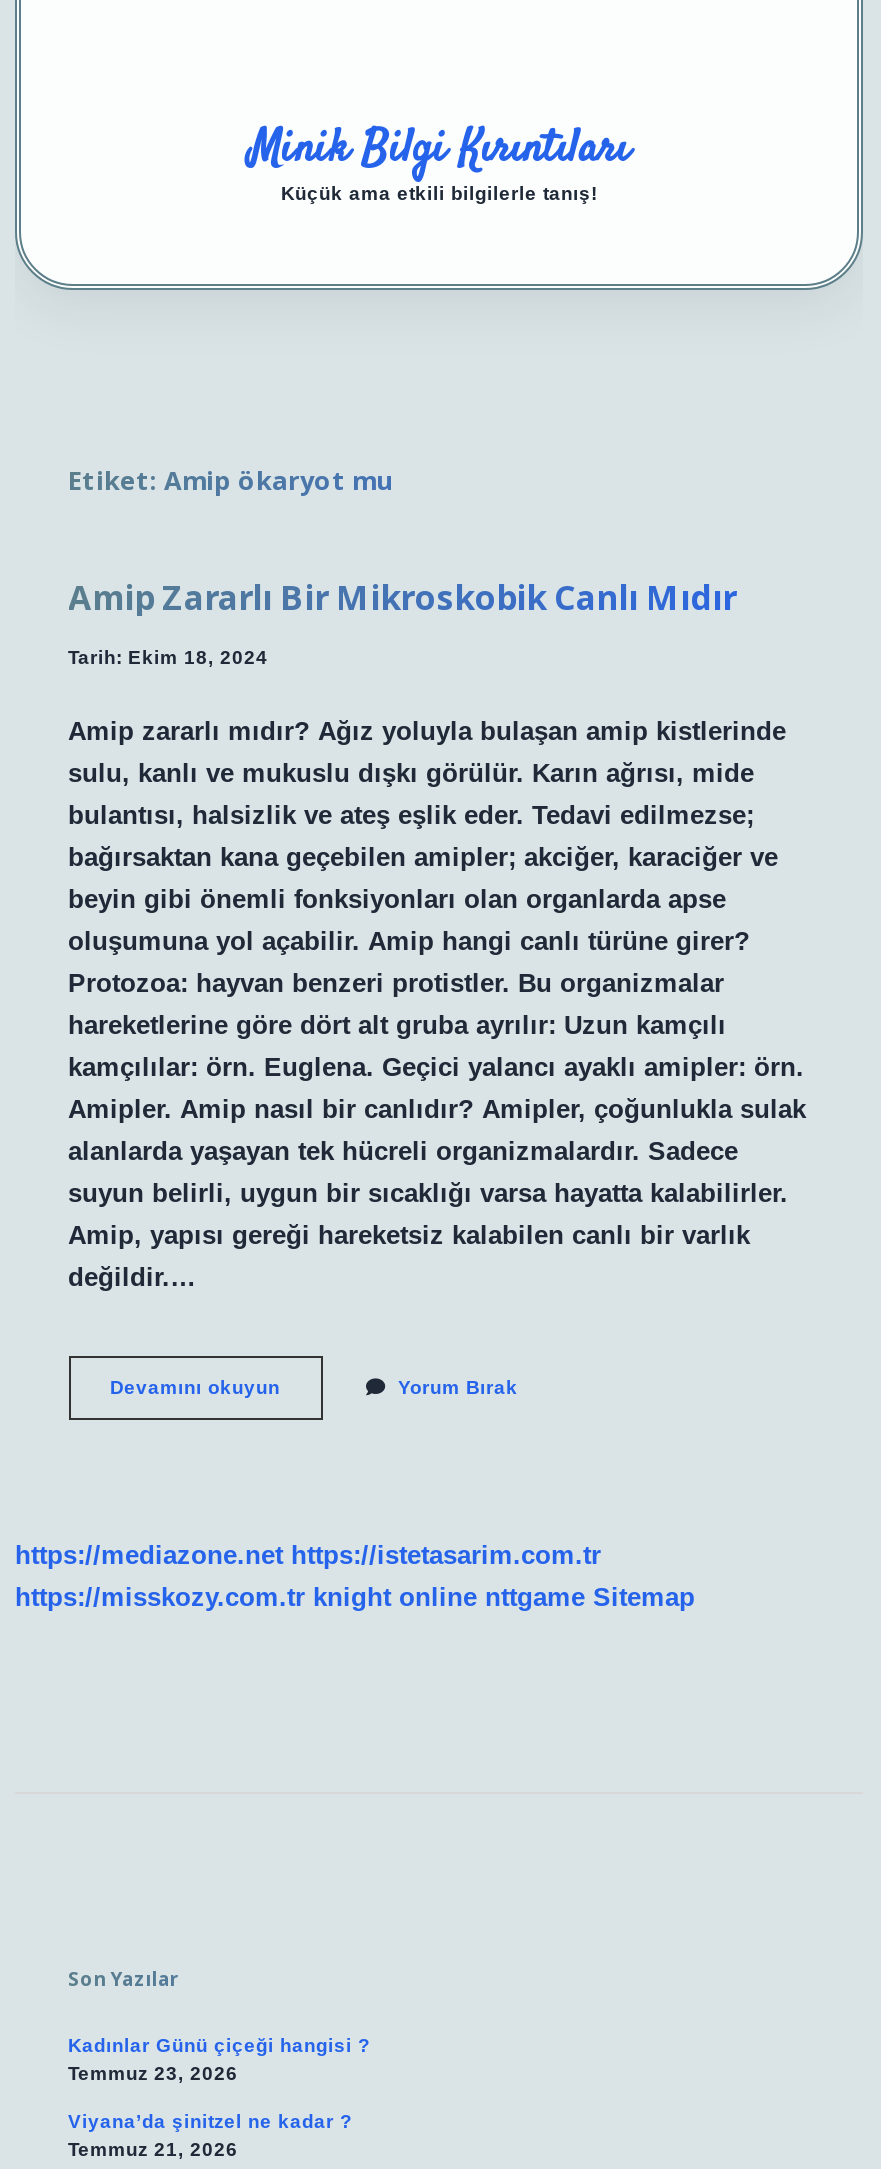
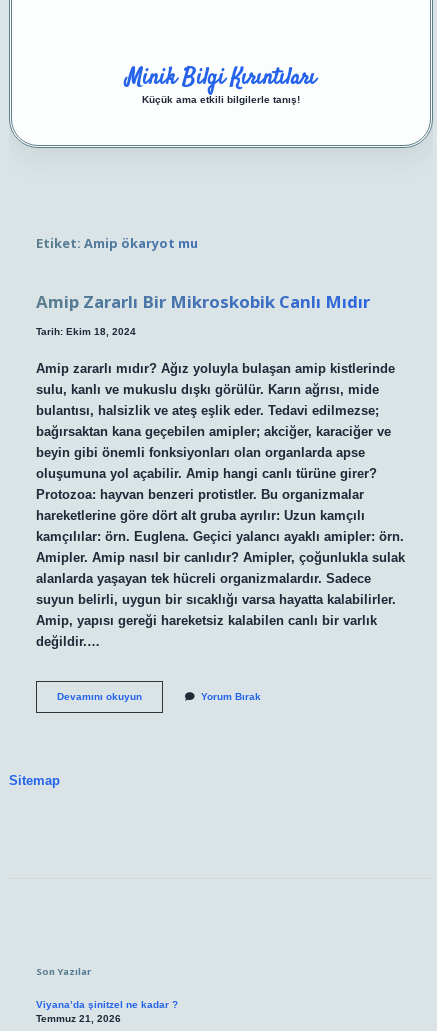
- https://mediazone.net https://istetasarim.com.tr
- https://misskozy.com.tr knight online nttgame Sitemap
+ Sitemap

- Kadınlar Günü çiçeği hangisi ?
- Temmuz 23, 2026
